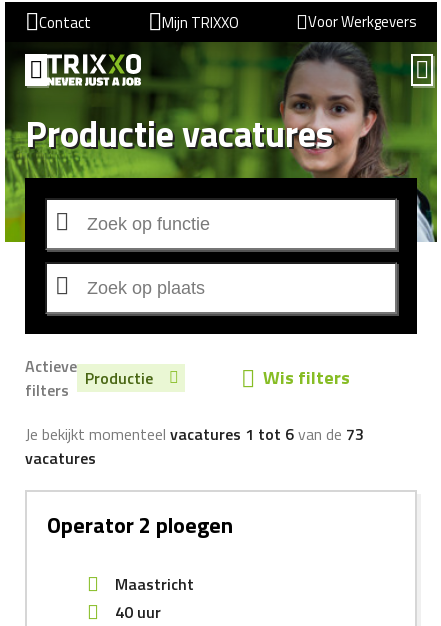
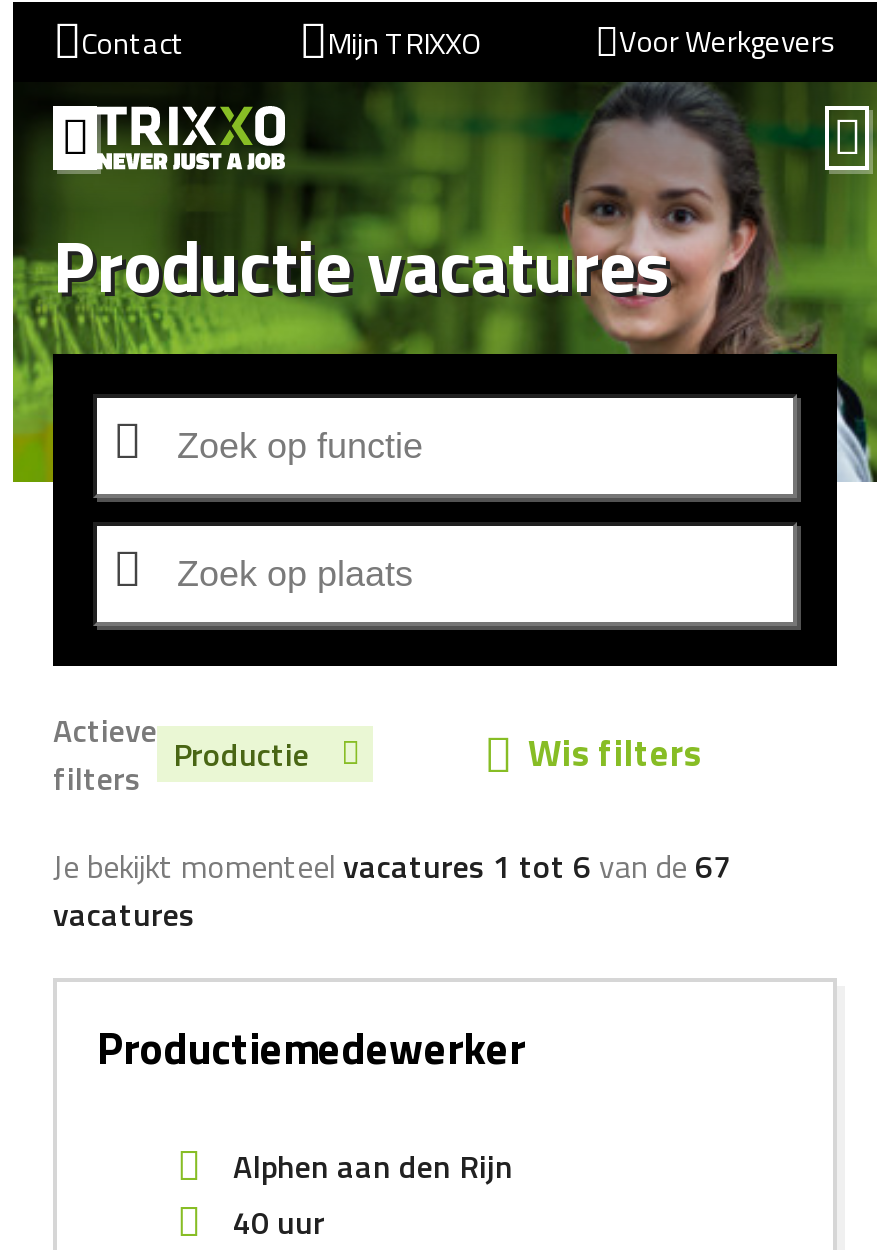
- Je bekijkt momenteel vacatures 1 tot 6 van de 73
+ Je bekijkt momenteel vacatures 1 tot 6 van de 67

- Operator 2 ploegen
+ Productiemedewerker

- Maastricht
+ Alphen aan den Rijn
